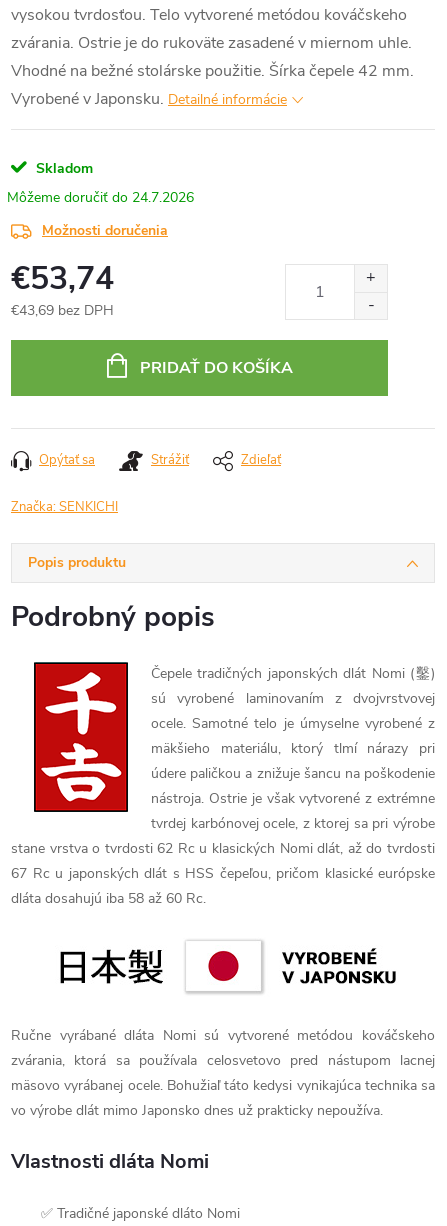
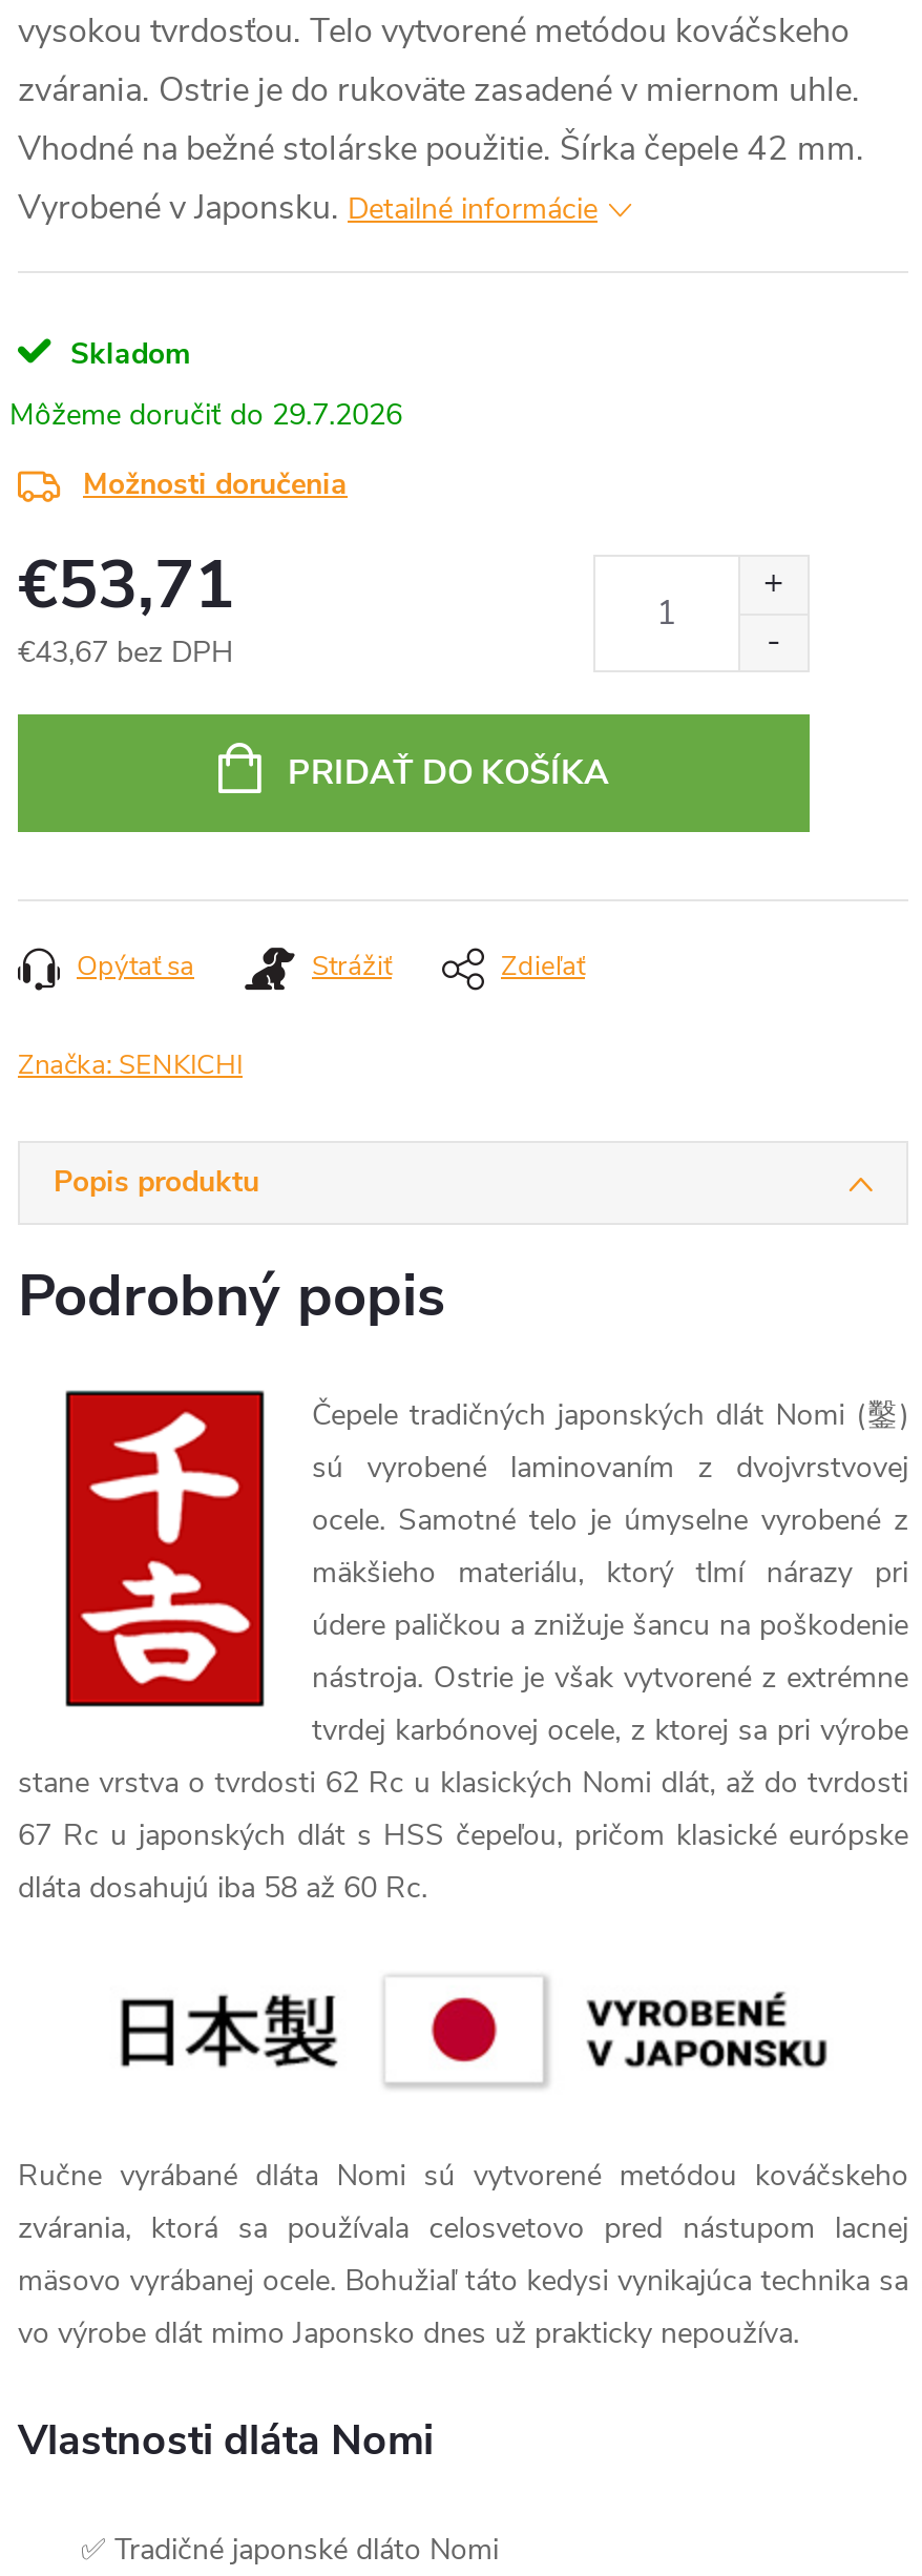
- 24.7.2026
+ 29.7.2026

- €53,74
+ €53,71

- €43,69 bez DPH
+ €43,67 bez DPH
